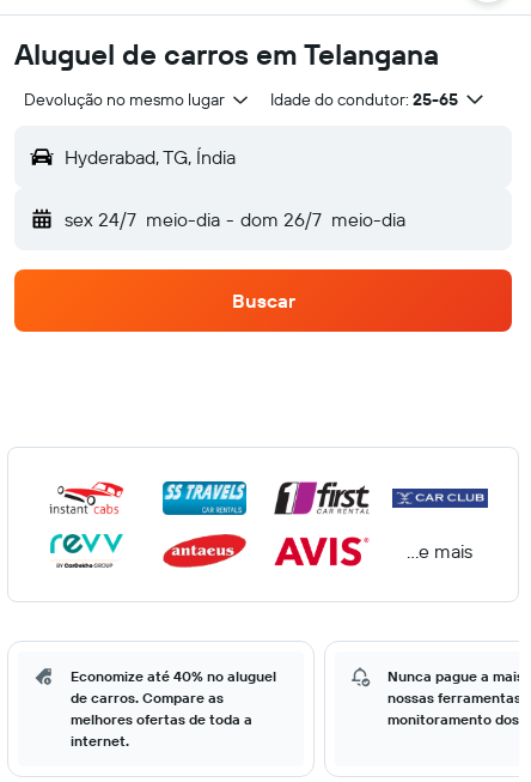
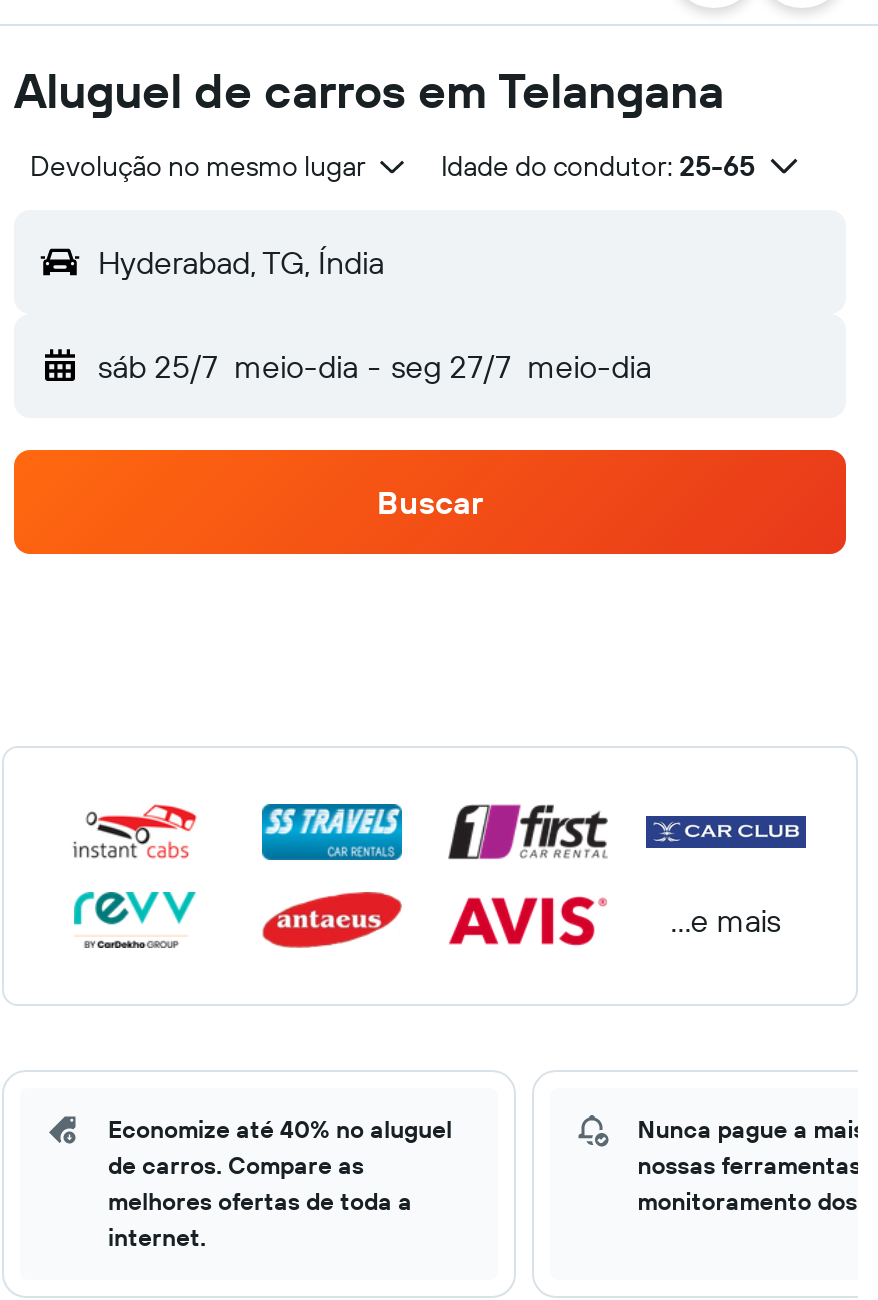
- sex 24/7 meio-dia - dom 26/7 meio-dia
+ sáb 25/7 meio-dia - seg 27/7 meio-dia
